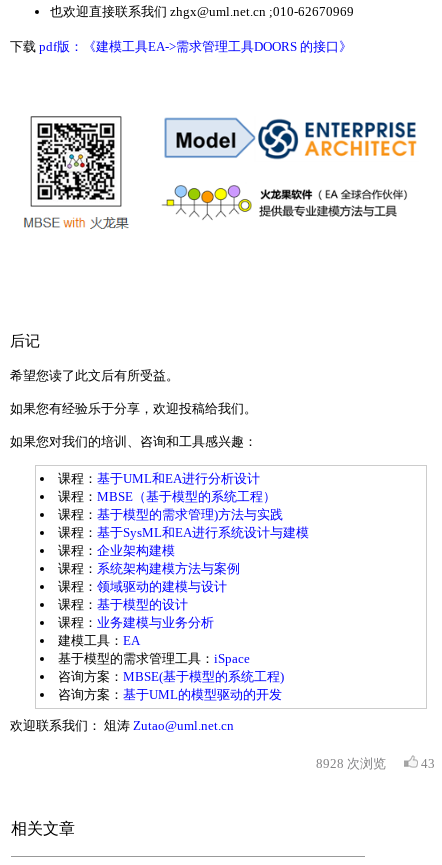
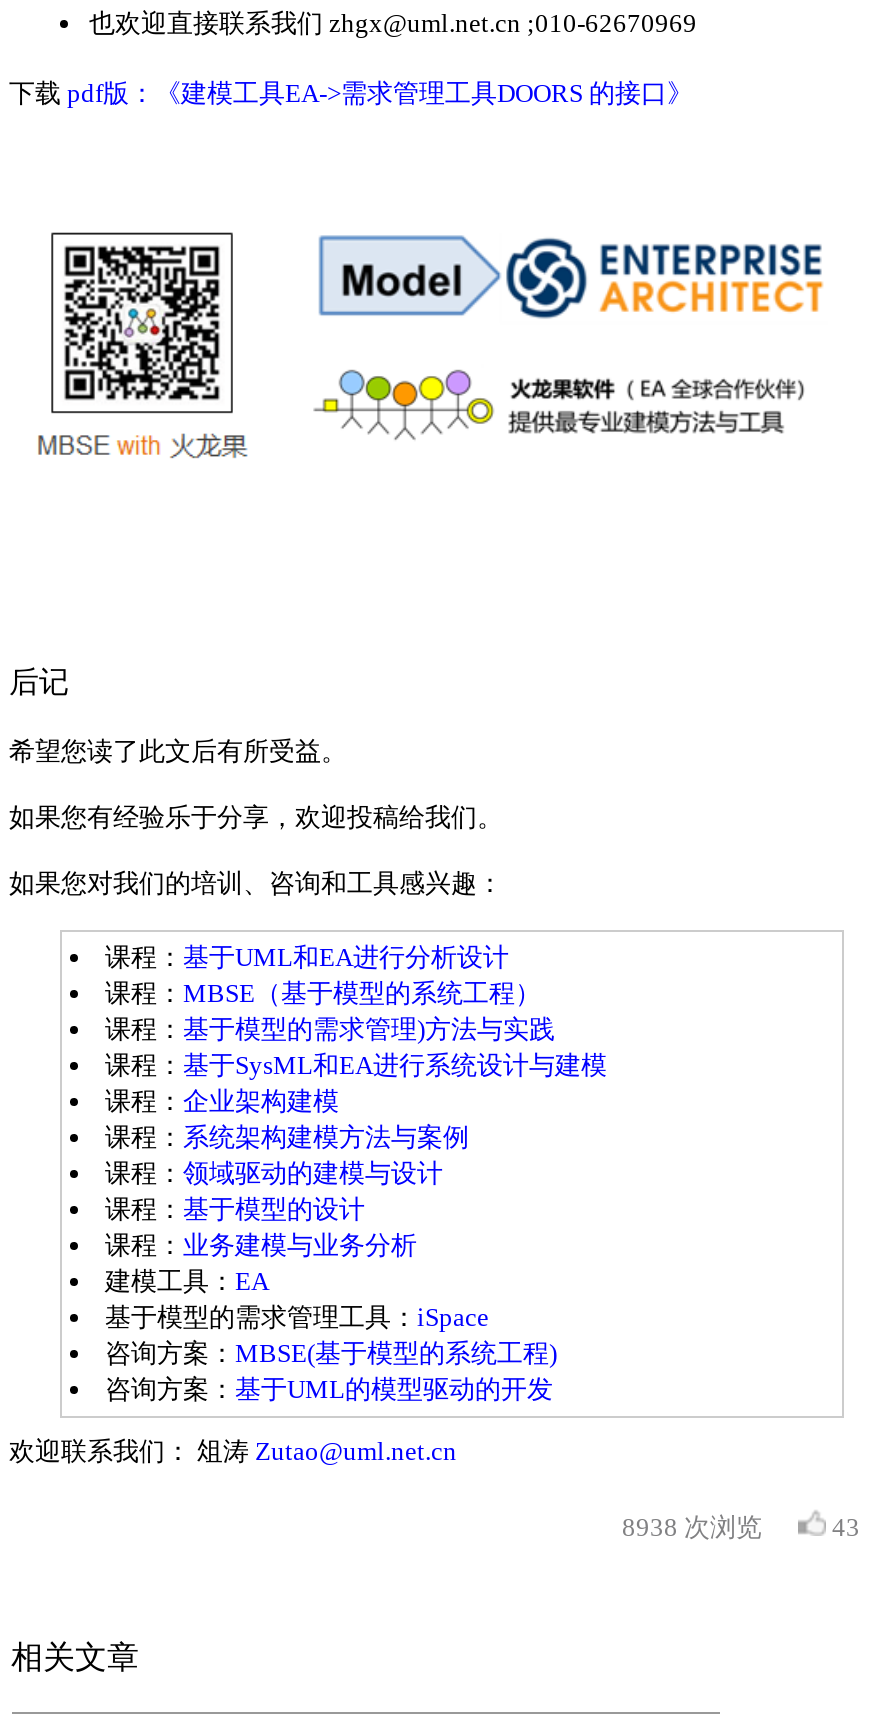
- 8928次浏览 43
+ 8938次浏览 43
